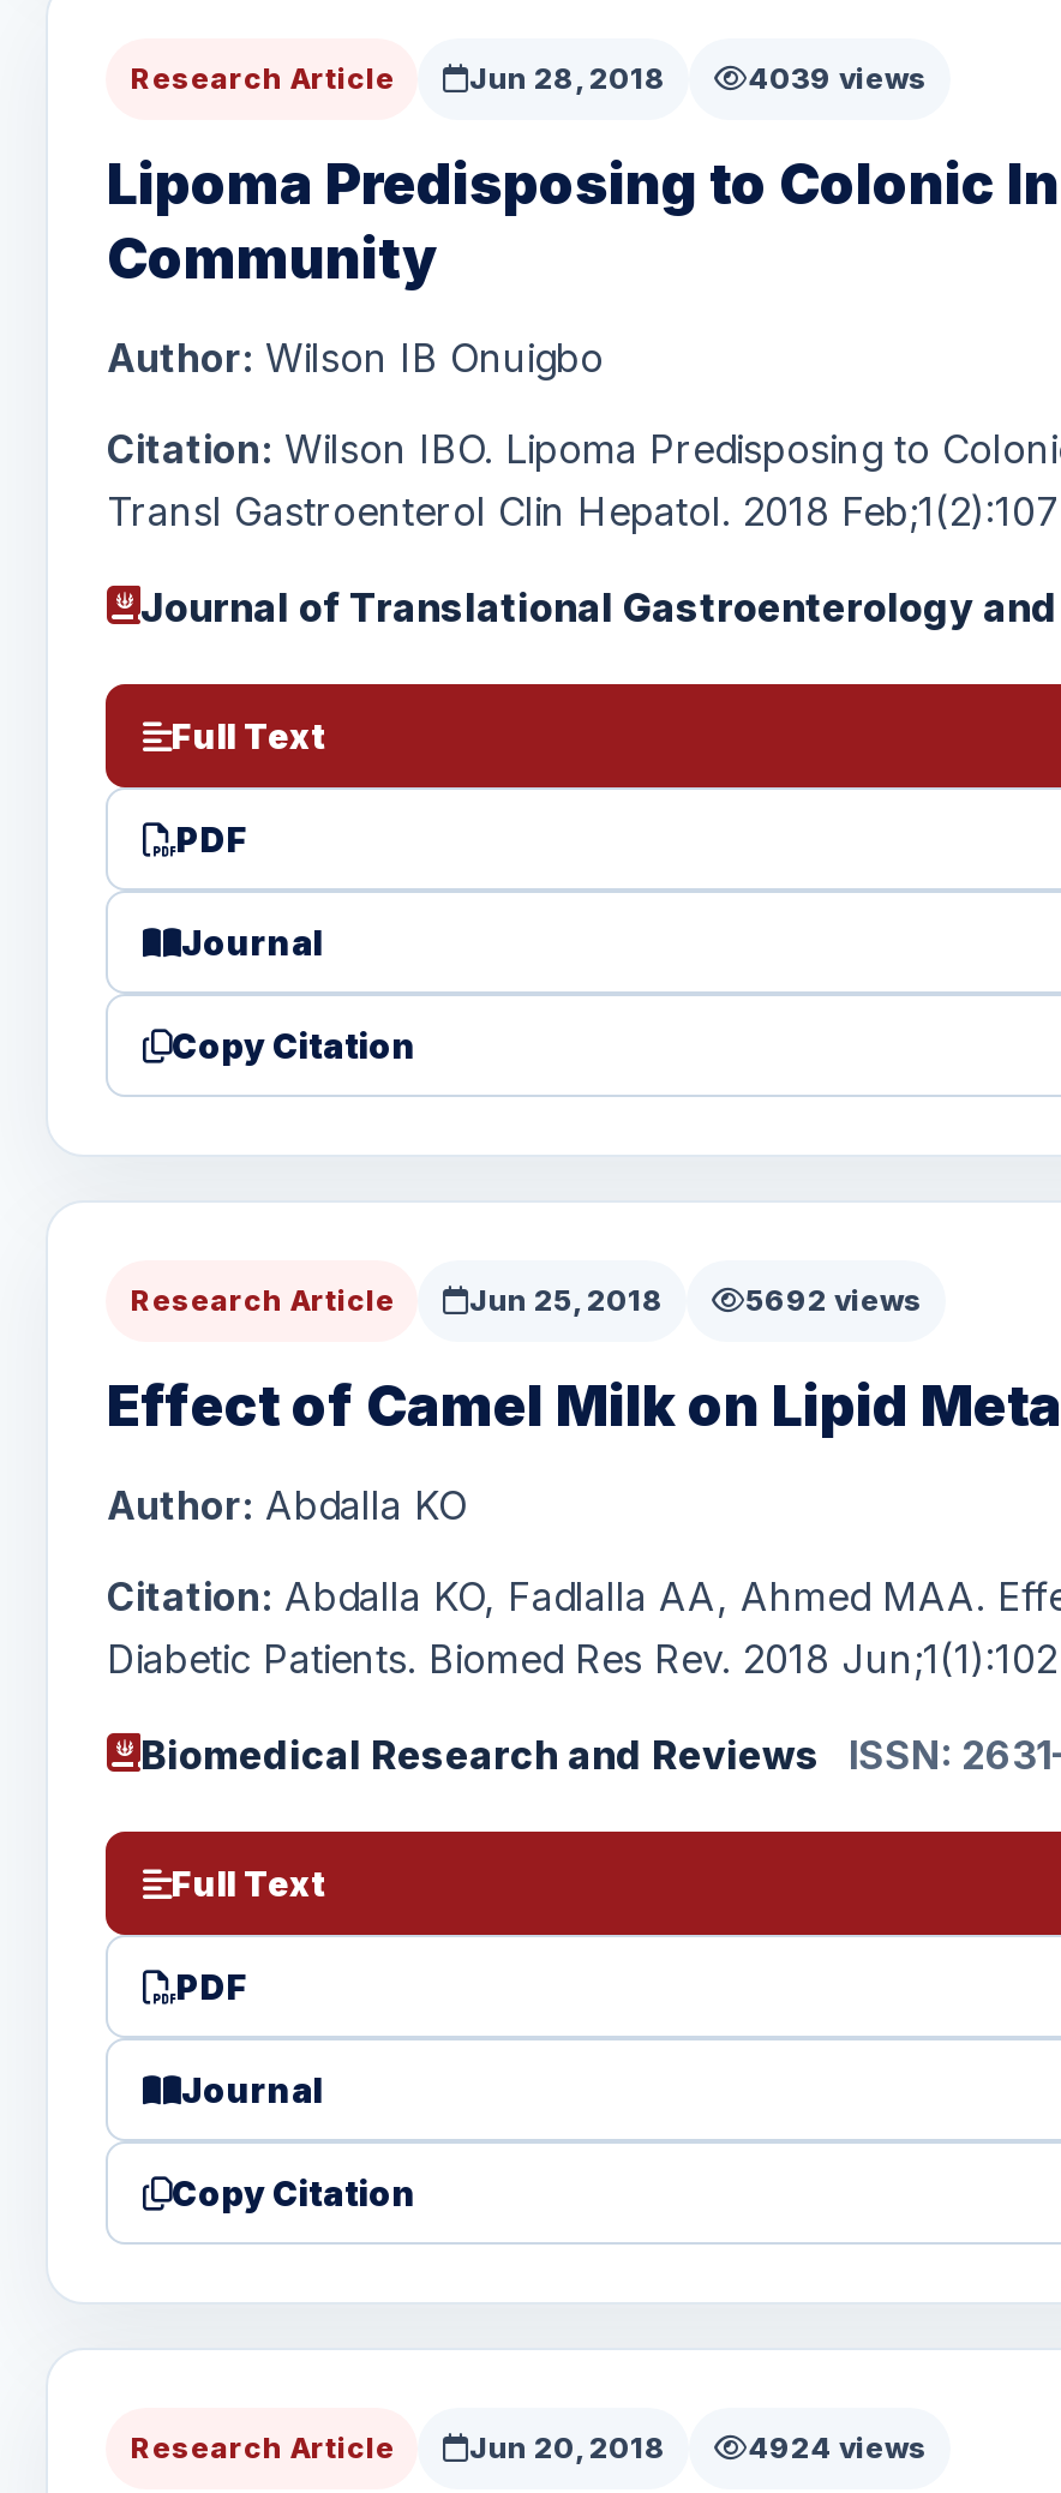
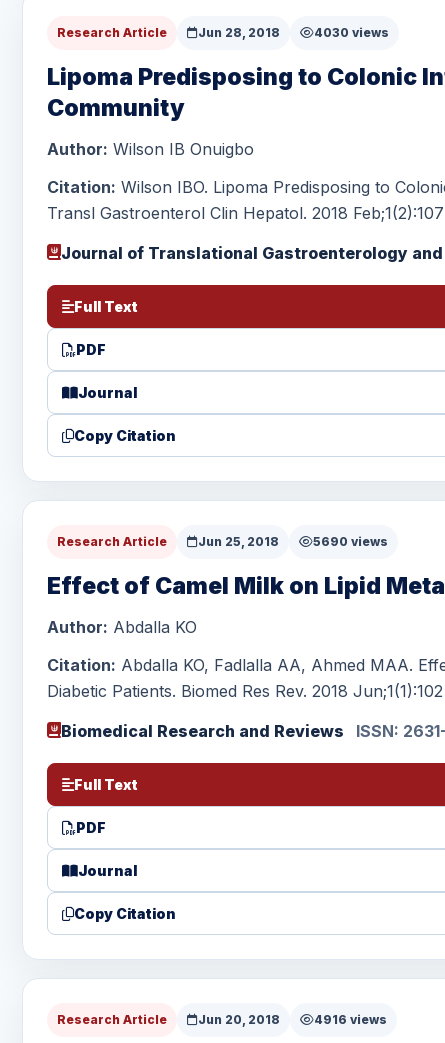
- 4039 views
+ 4030 views

- 5692 views
+ 5690 views

- 4924 views
+ 4916 views
